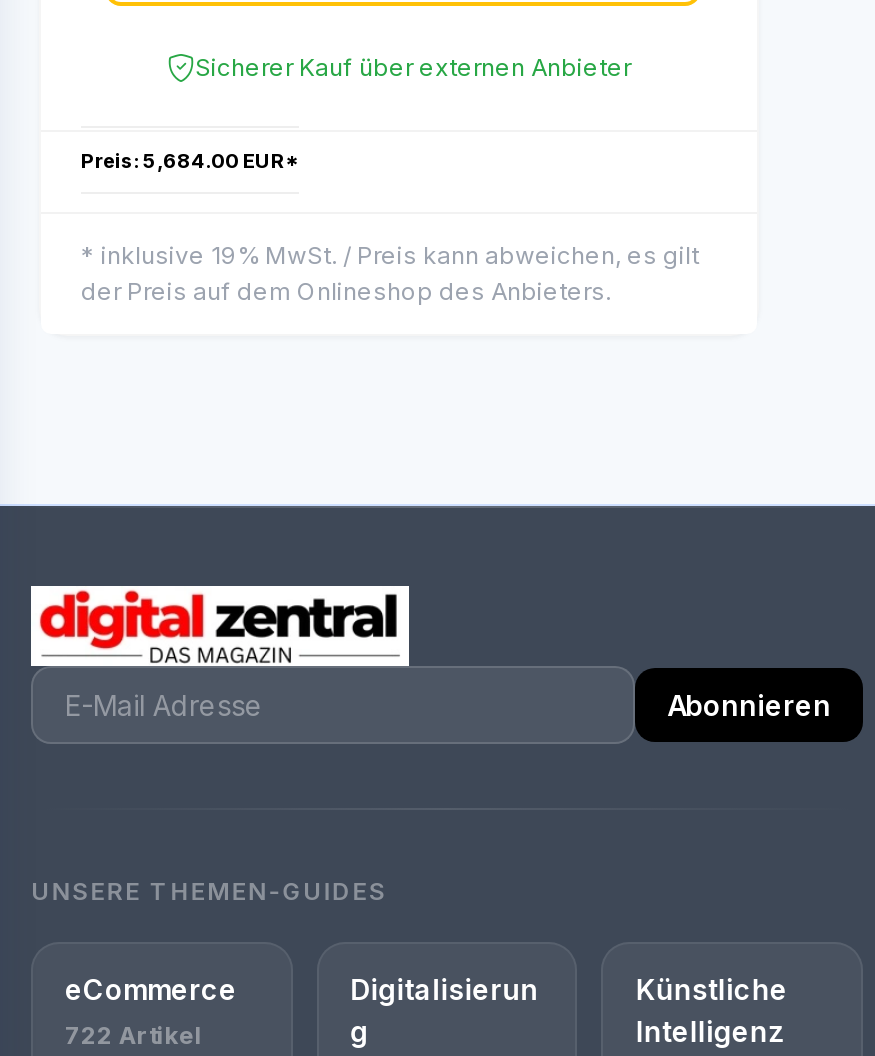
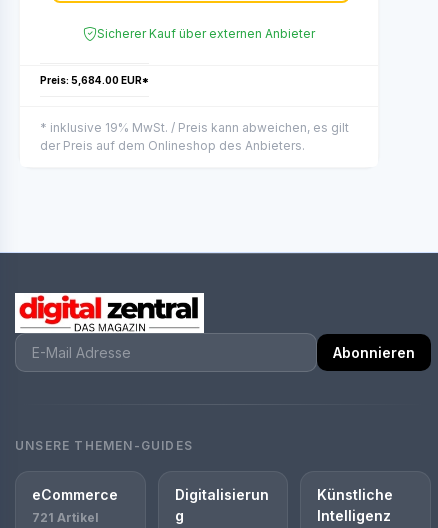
- 722 Artikel
+ 721 Artikel
